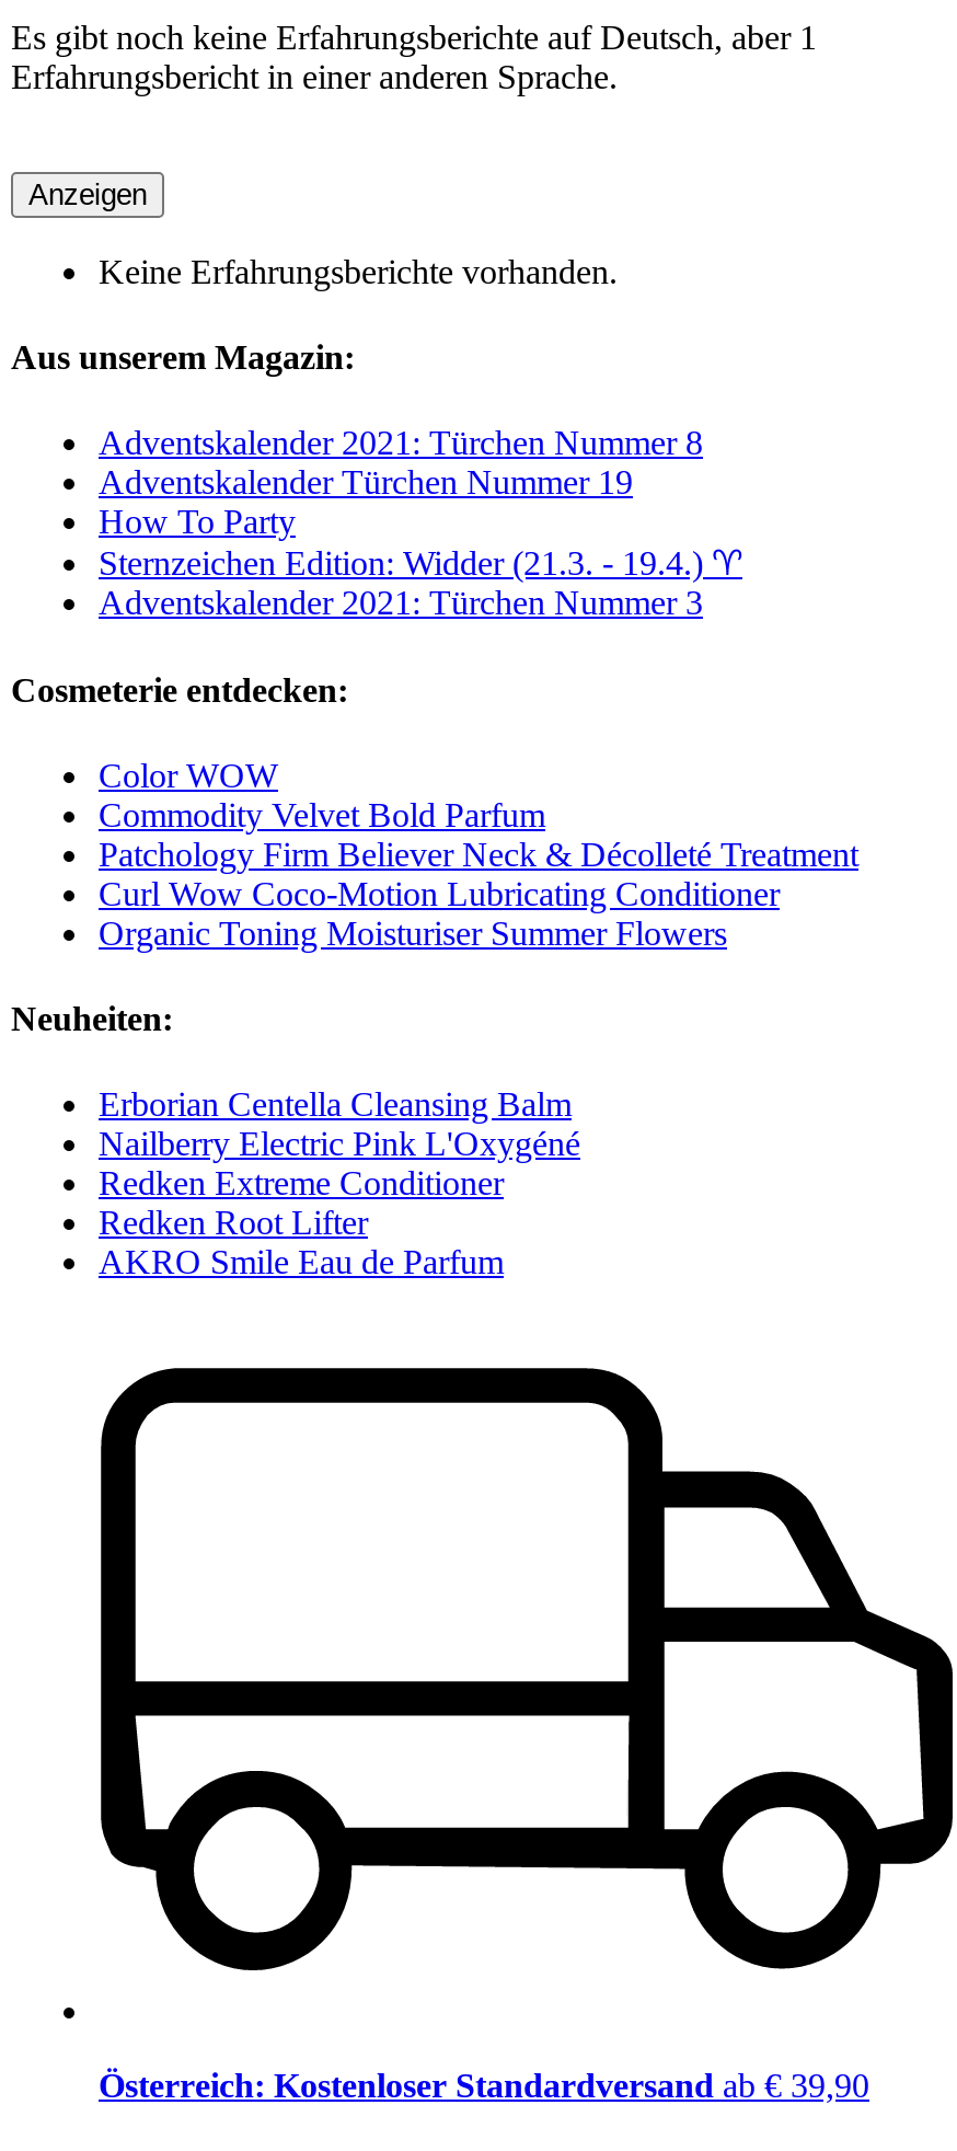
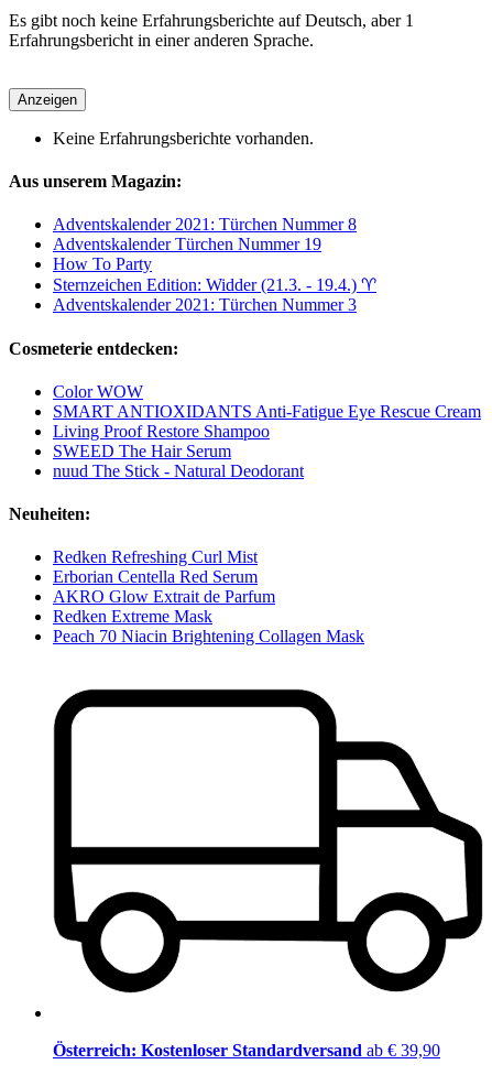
- Commodity Velvet Bold Parfum
- Patchology Firm Believer Neck & Décolleté Treatment
- Curl Wow Coco-Motion Lubricating Conditioner
- Organic Toning Moisturiser Summer Flowers
+ SMART ANTIOXIDANTS Anti-Fatigue Eye Rescue Cream
+ Living Proof Restore Shampoo
+ SWEED The Hair Serum
+ nuud The Stick - Natural Deodorant

- Erborian Centella Cleansing Balm
- Nailberry Electric Pink L'Oxygéné
- Redken Extreme Conditioner
- Redken Root Lifter
- AKRO Smile Eau de Parfum
+ Redken Refreshing Curl Mist
+ Erborian Centella Red Serum
+ AKRO Glow Extrait de Parfum
+ Redken Extreme Mask
+ Peach 70 Niacin Brightening Collagen Mask
